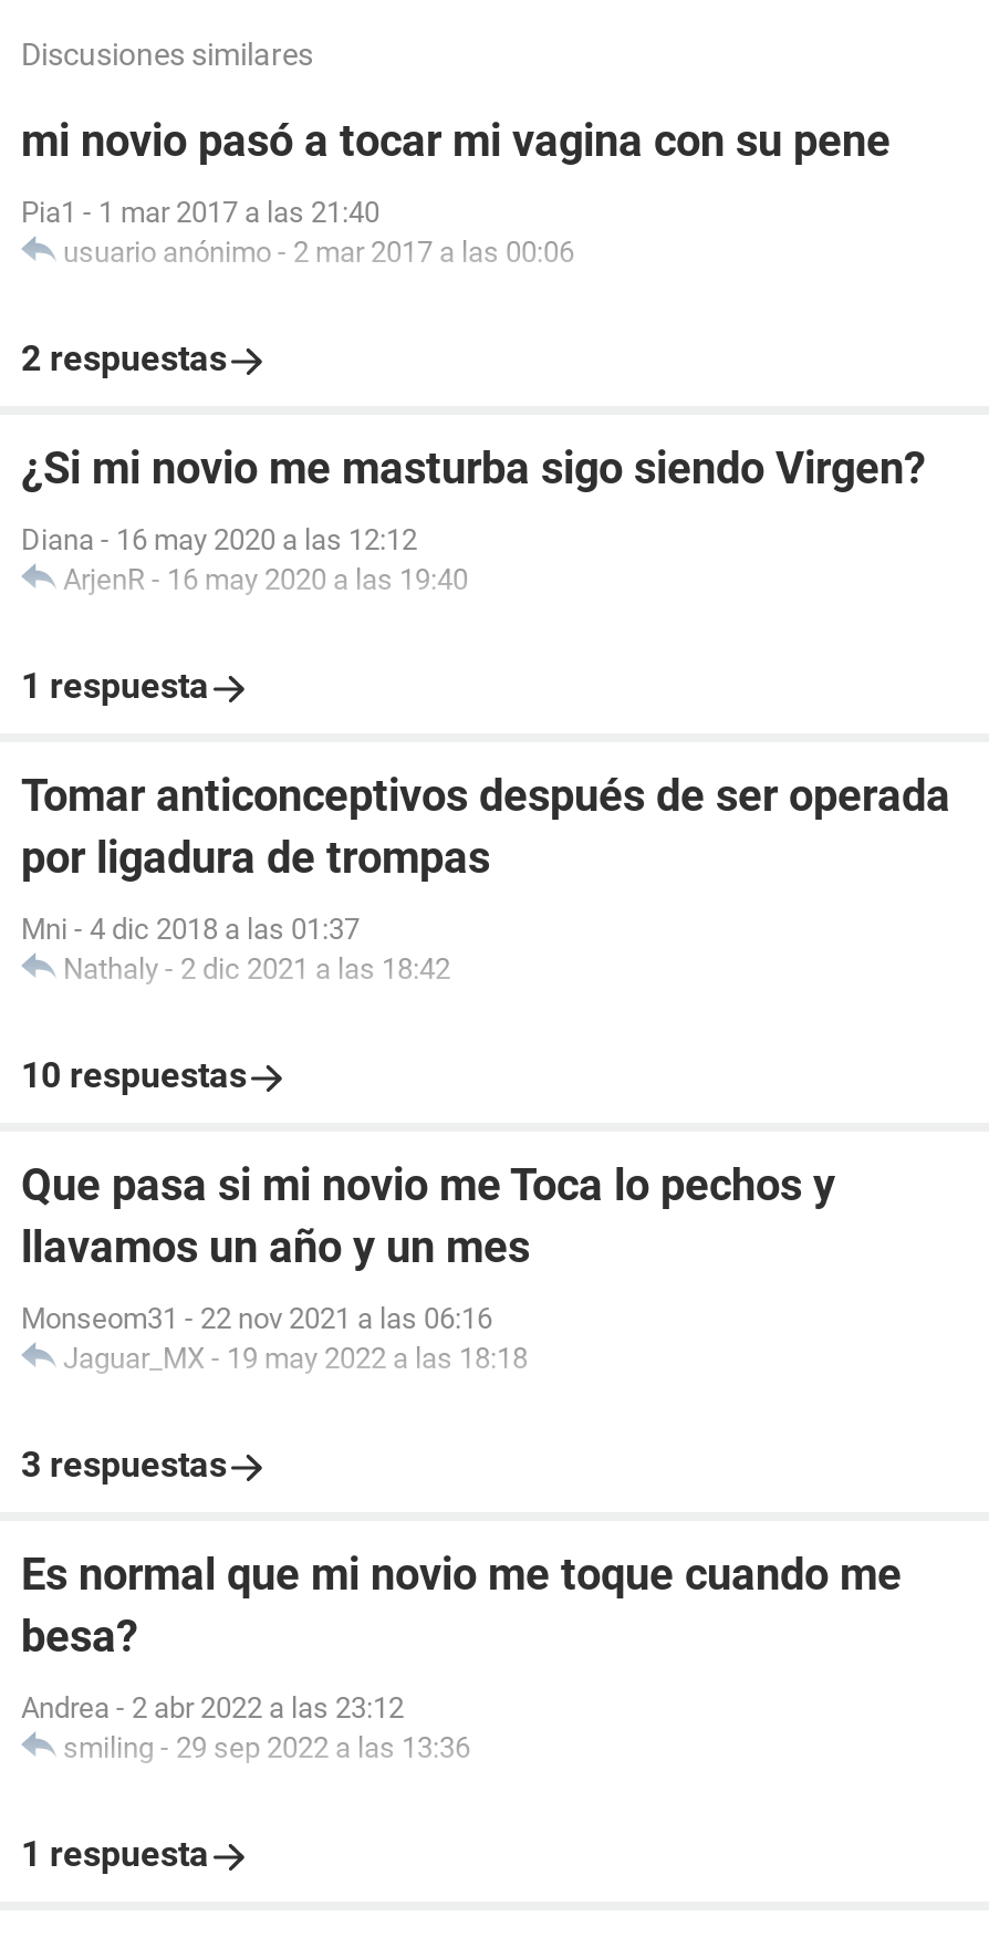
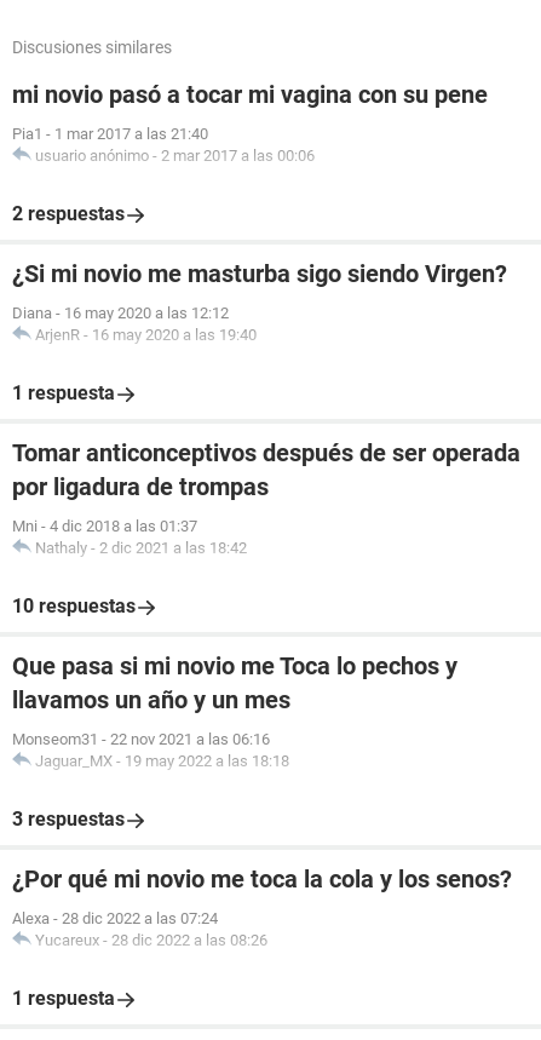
- Es normal que mi novio me toque cuando me
- besa?
+ ¿Por qué mi novio me toca la cola y los senos?

- Andrea - 2 abr 2022 a las 23:12
- smiling - 29 sep 2022 a las 13:36
+ Alexa - 28 dic 2022 a las 07:24
+ Yucareux - 28 dic 2022 a las 08:26
